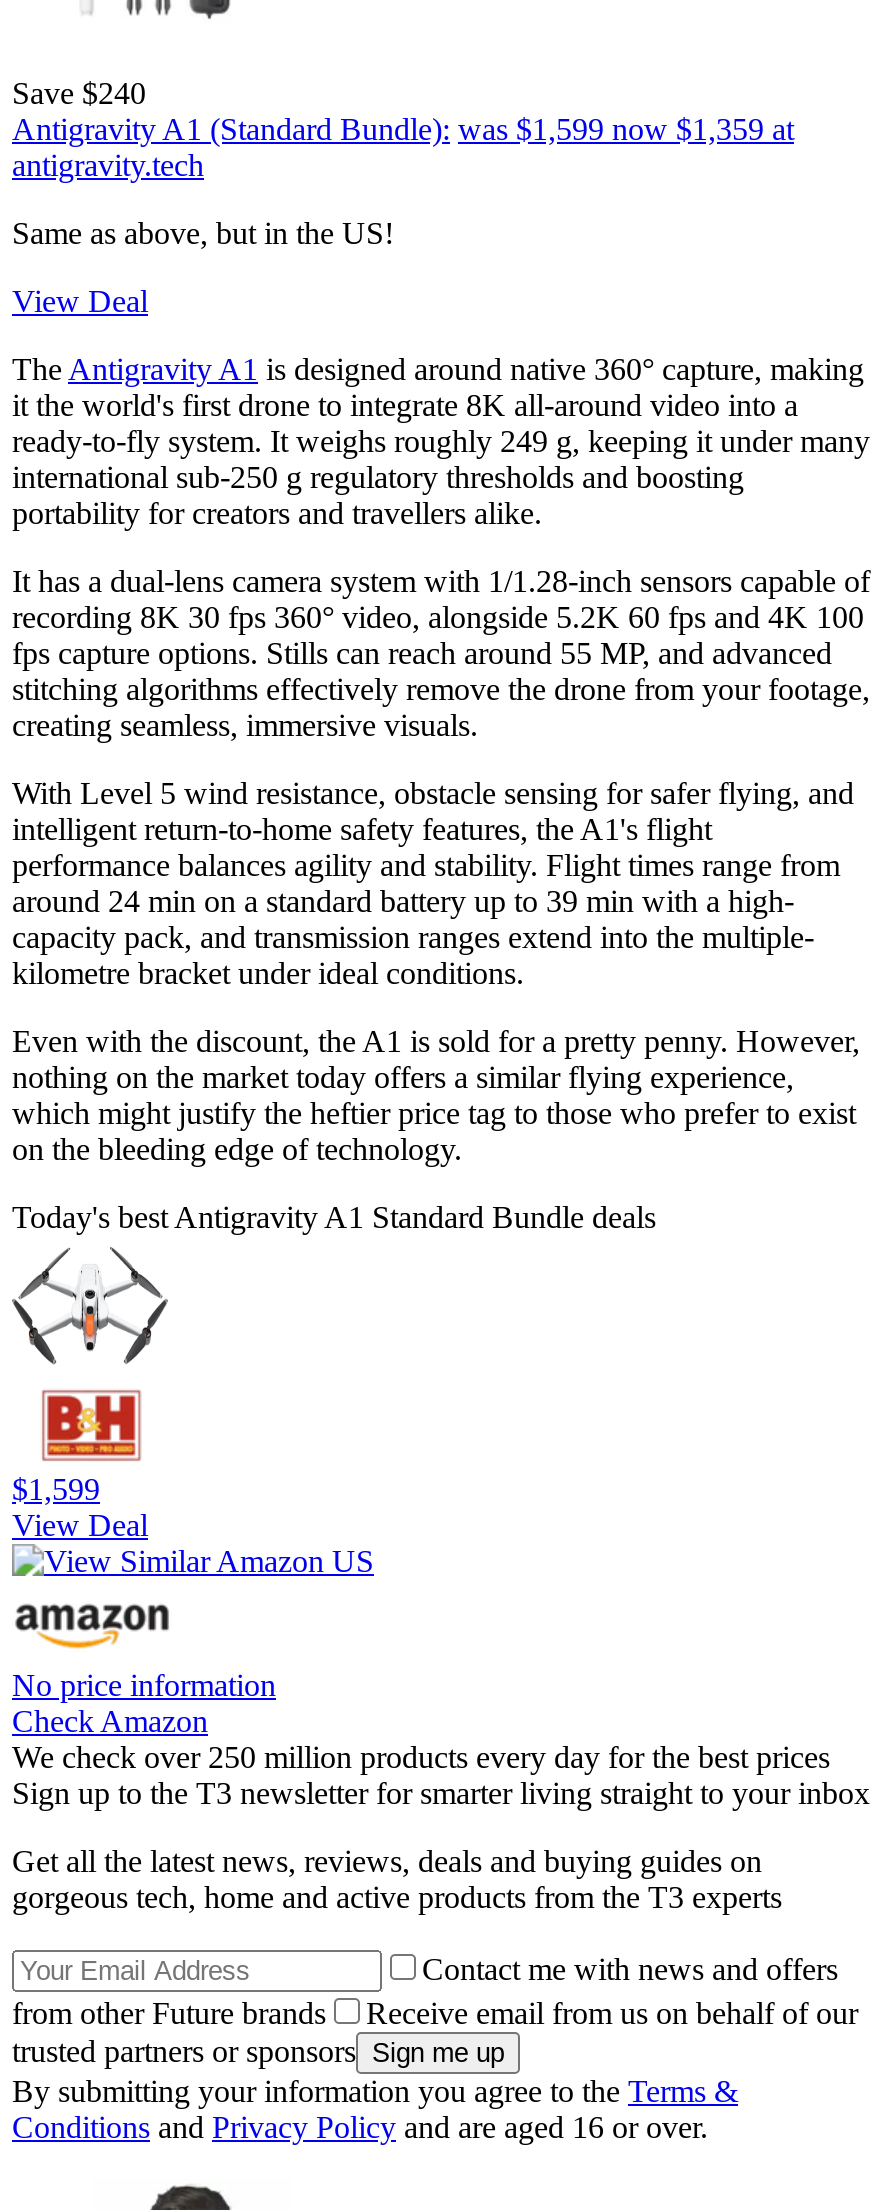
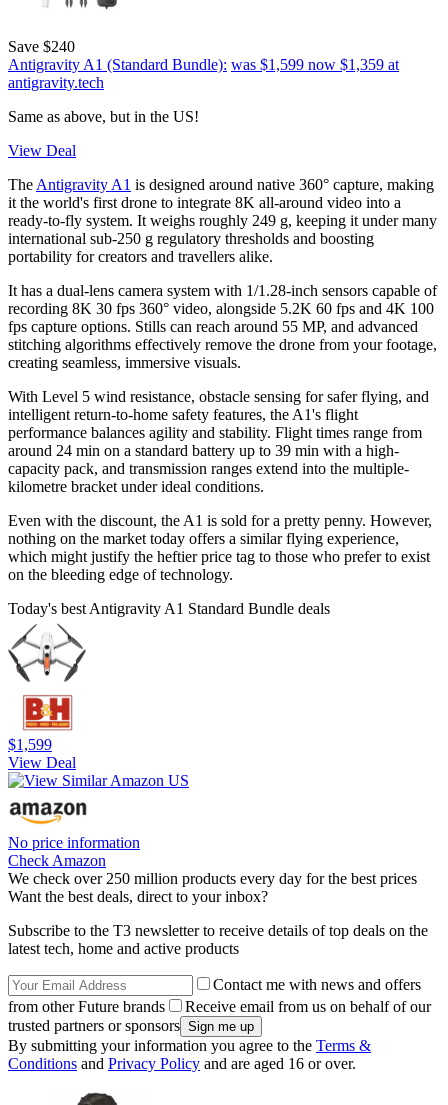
- Sign up to the T3 newsletter for smarter living straight to your inbox
+ Want the best deals, direct to your inbox?

- Get all the latest news, reviews, deals and buying guides on
- gorgeous tech, home and active products from the T3 experts
+ Subscribe to the T3 newsletter to receive details of top deals on the
+ latest tech, home and active products
